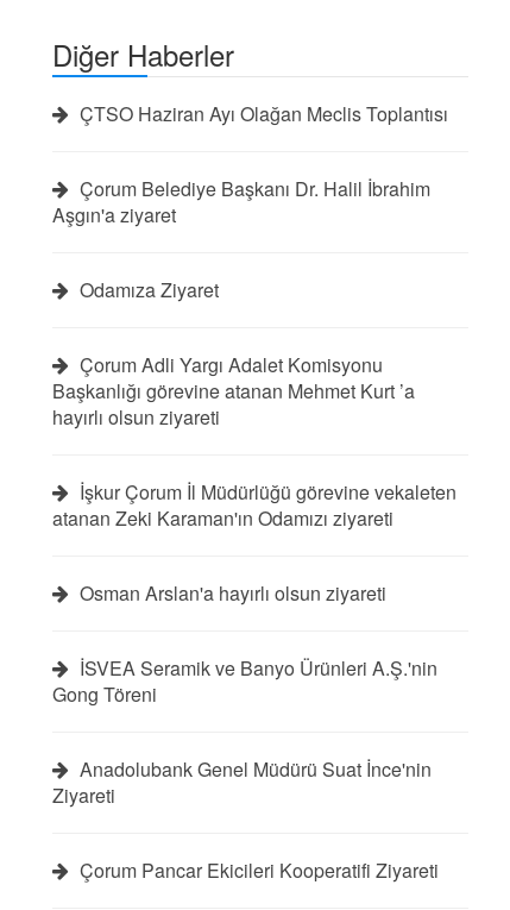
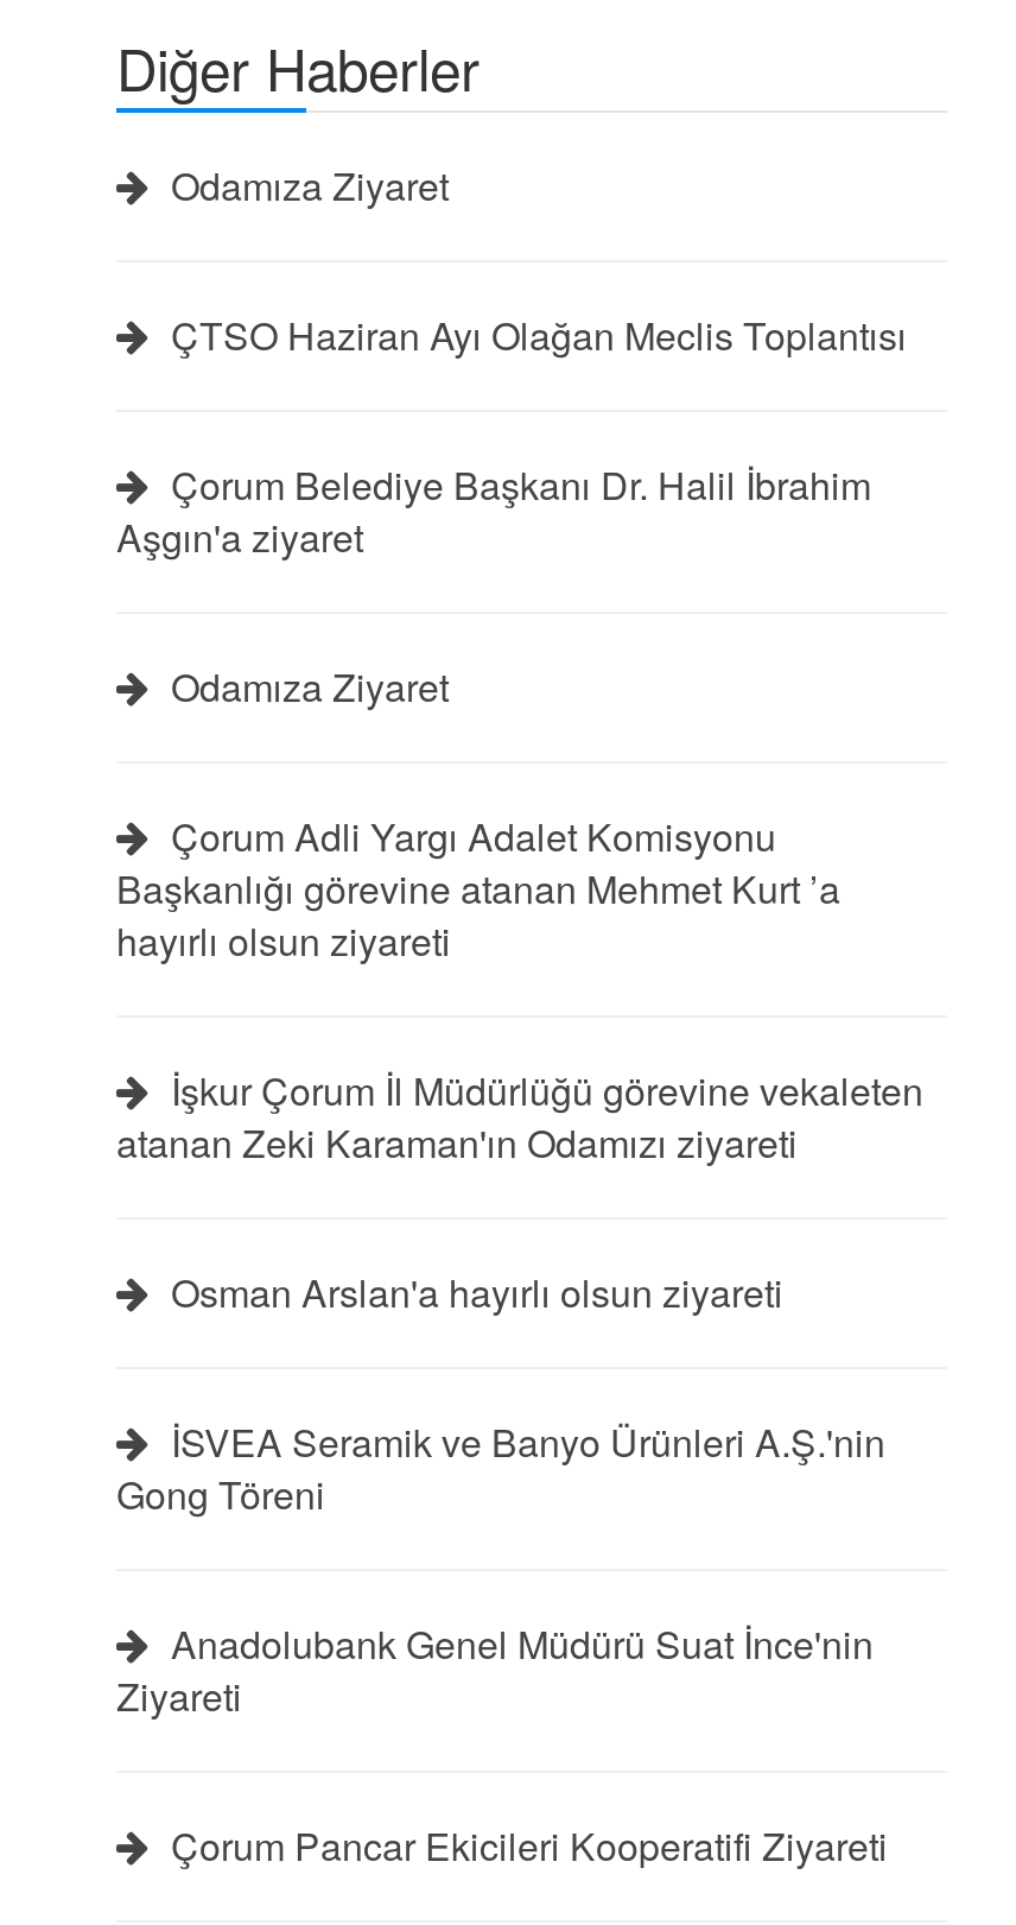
+ Odamıza Ziyaret
